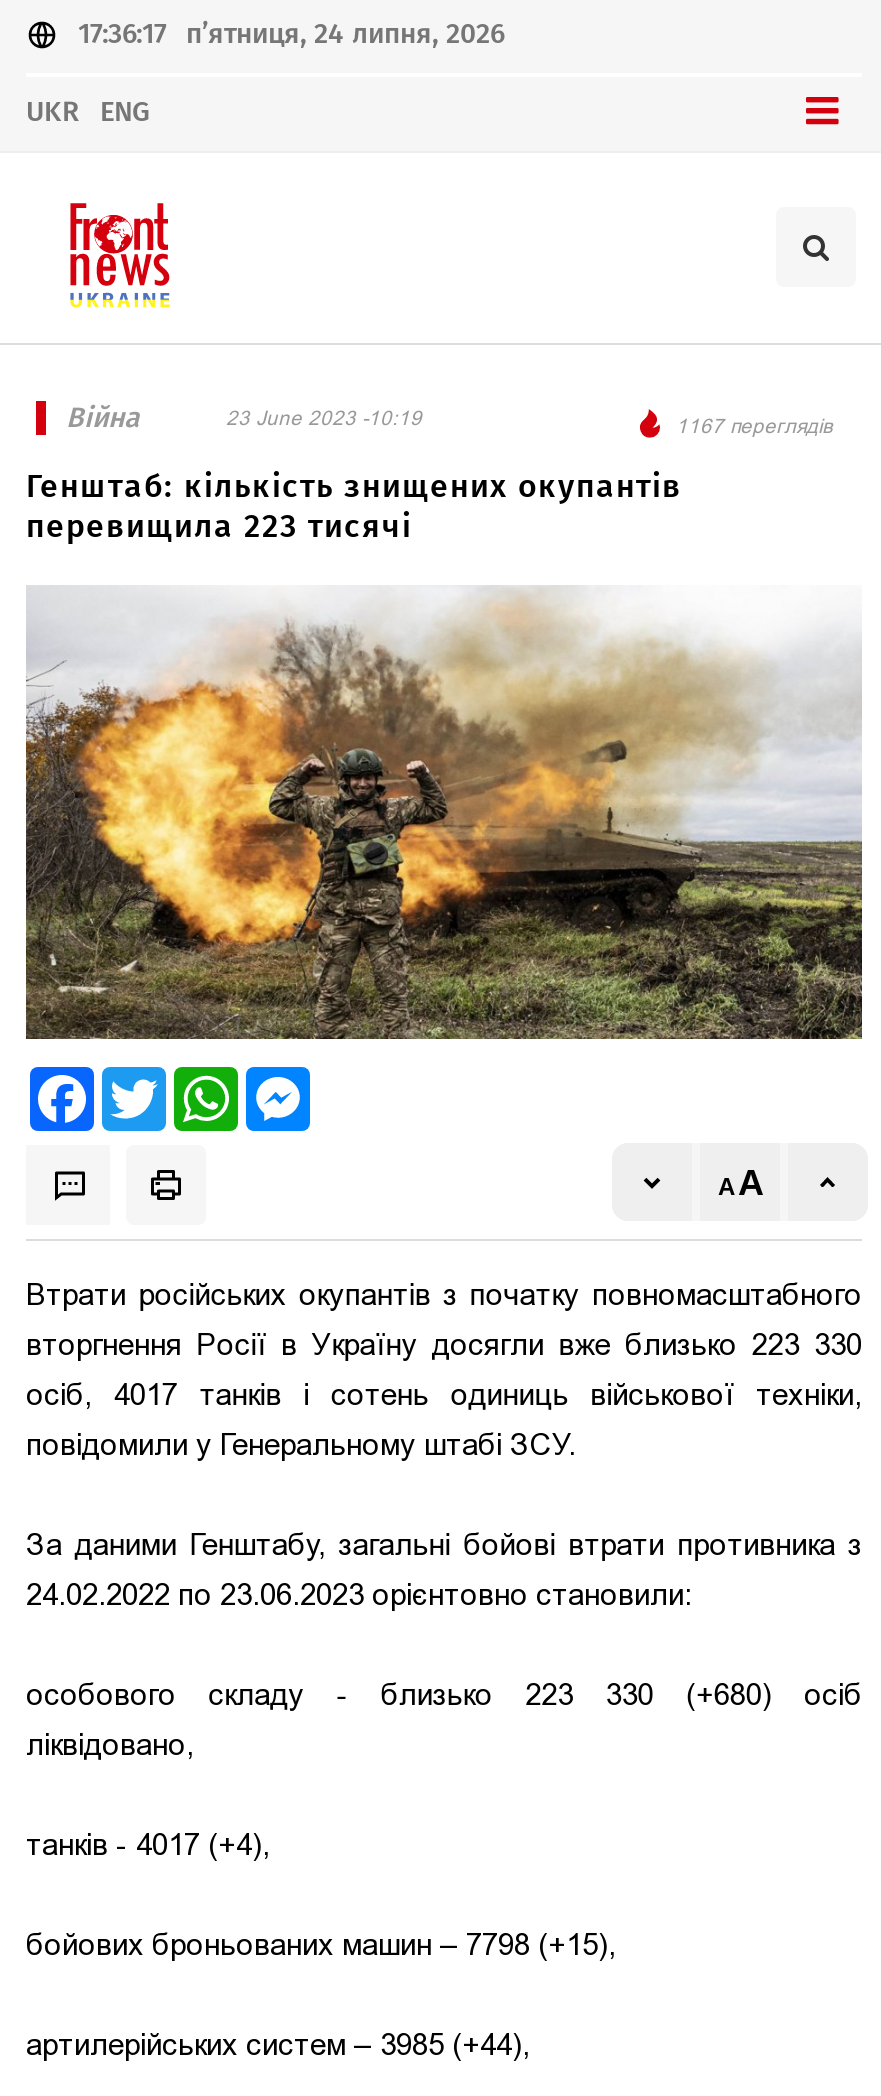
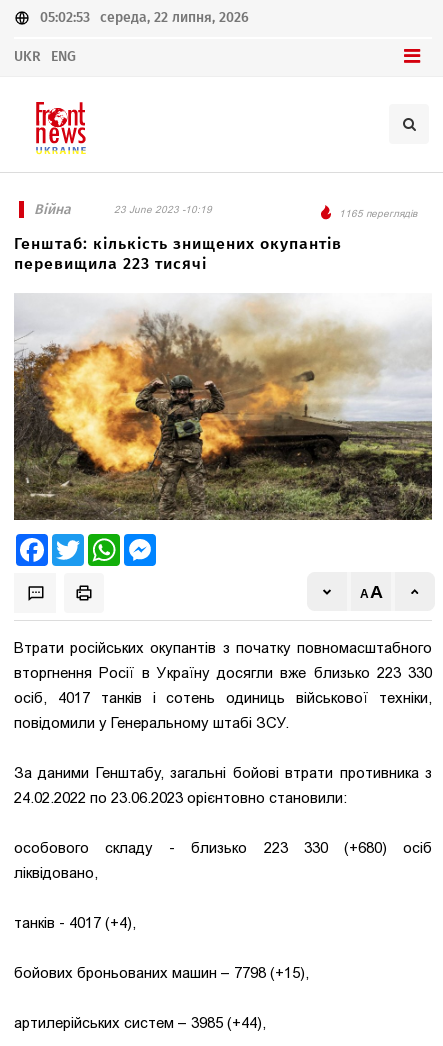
- 17:36:17 п’ятниця, 24 липня, 2026
+ 05:02:53 середа, 22 липня, 2026

- 1167 переглядів
+ 1165 переглядів
